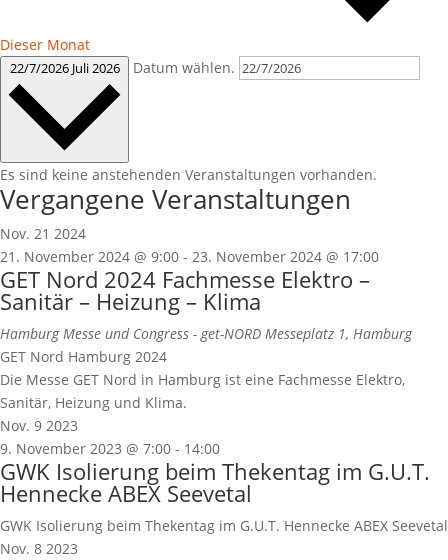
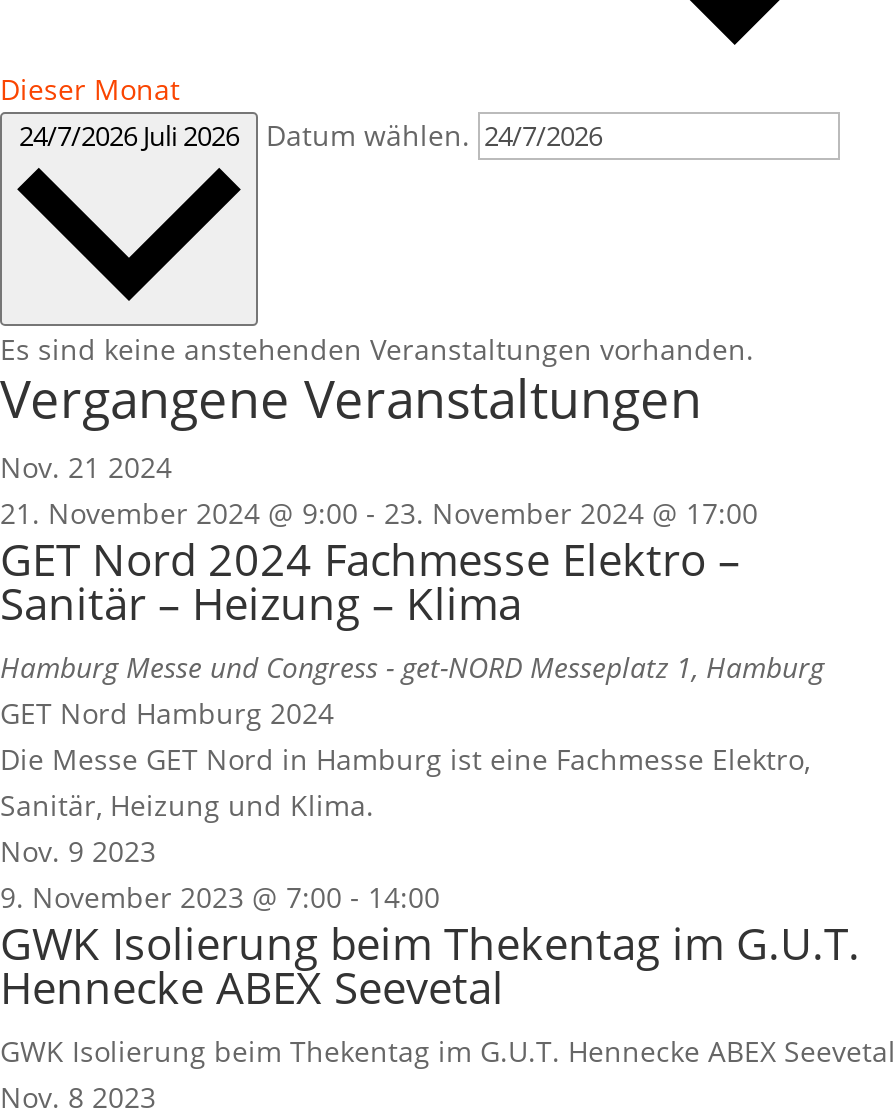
- 22/7/2026 Juli 2026 Datum wählen.
+ 24/7/2026 Juli 2026 Datum wählen.
